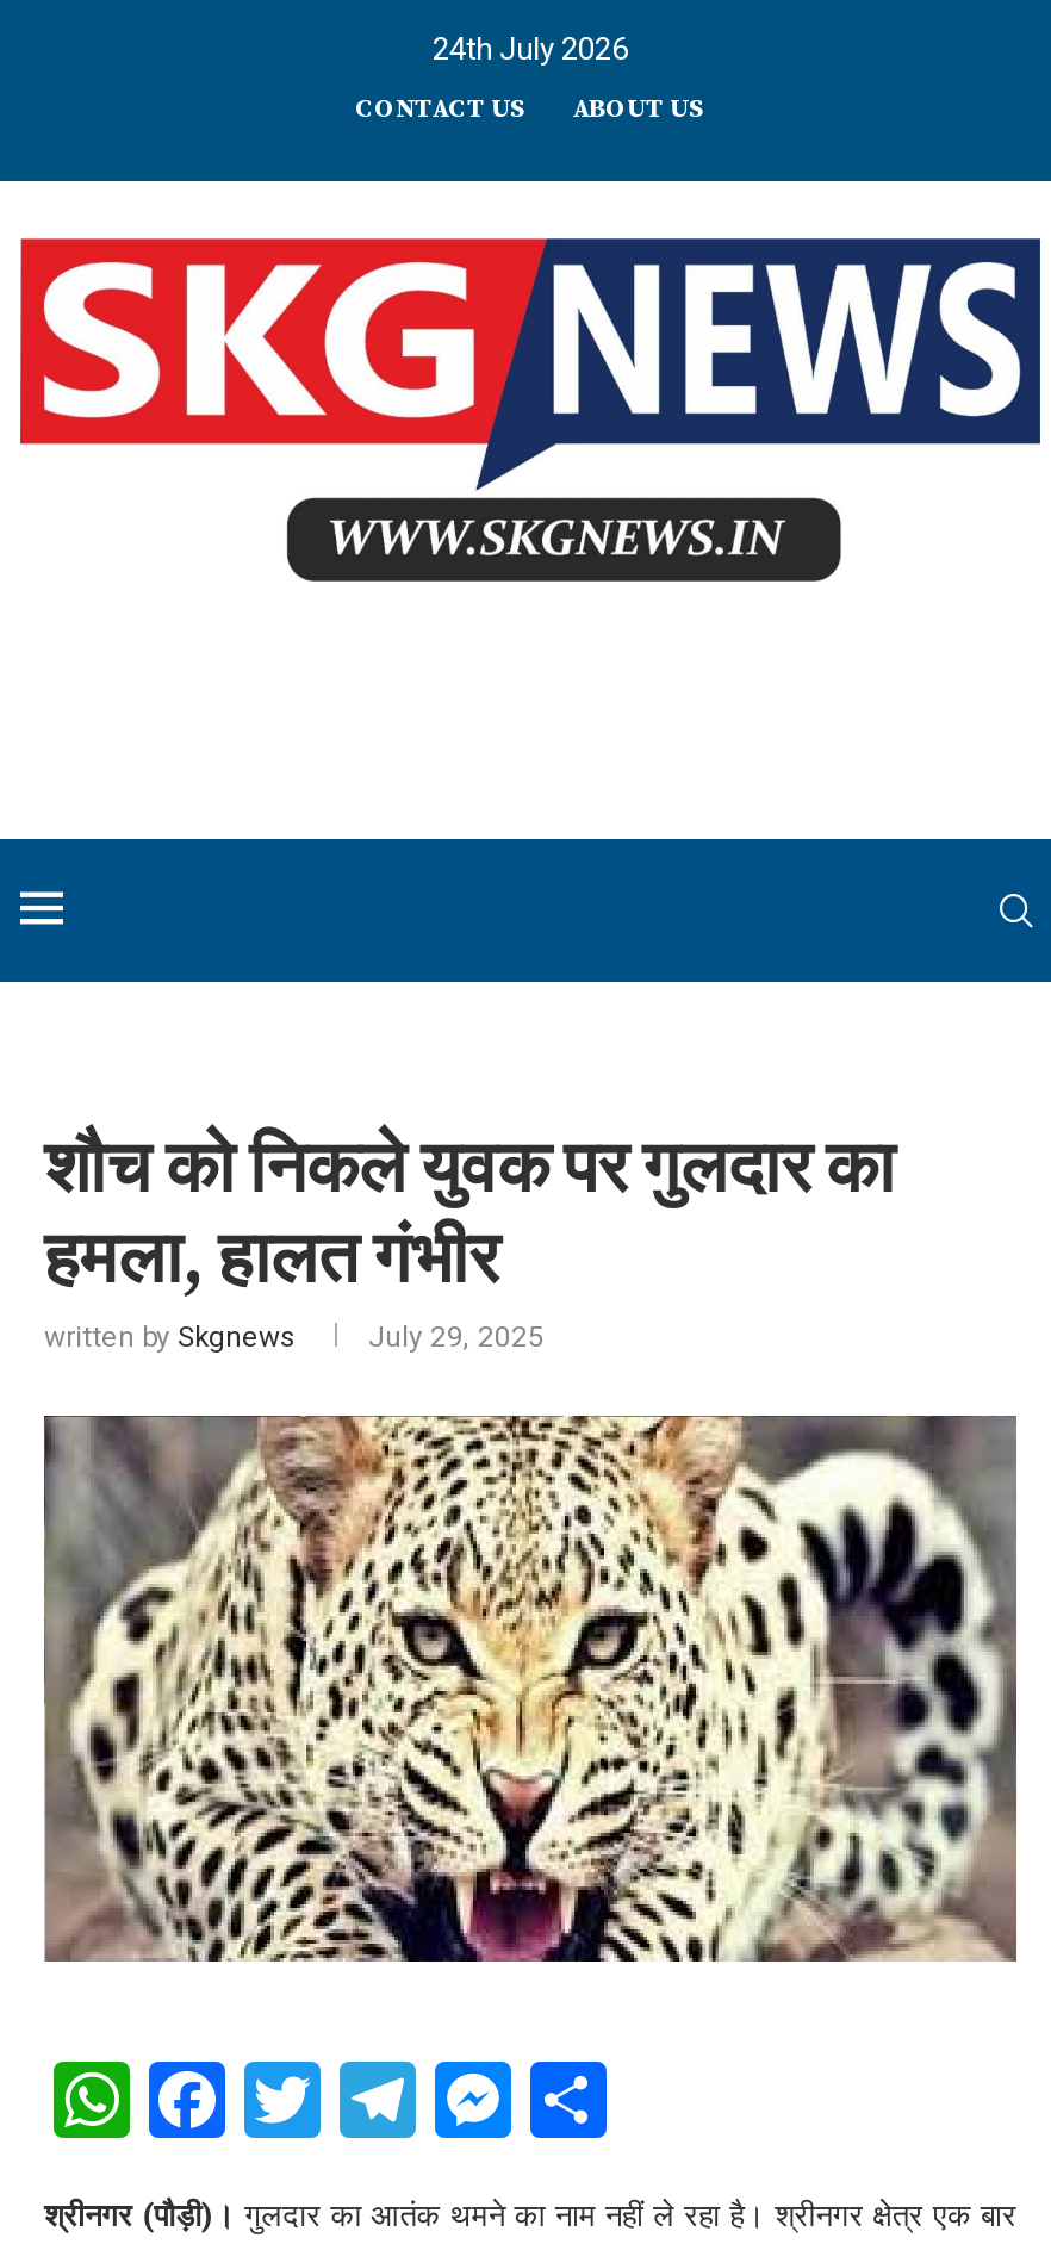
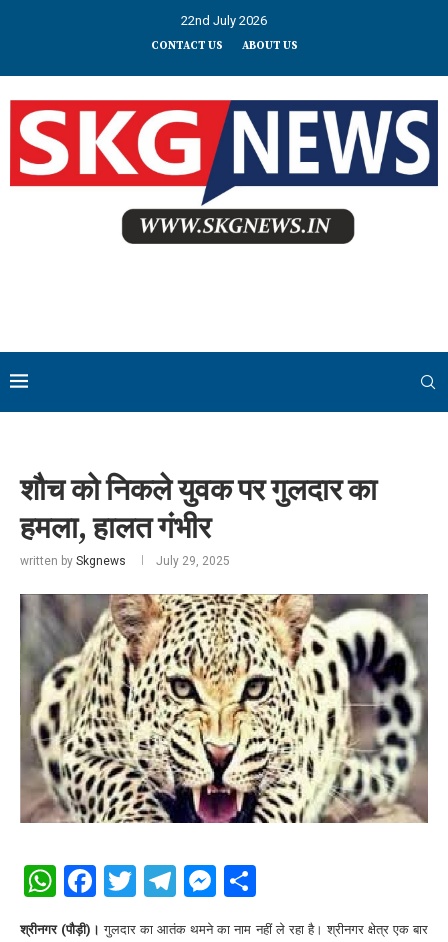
- 24th July 2026
+ 22nd July 2026
